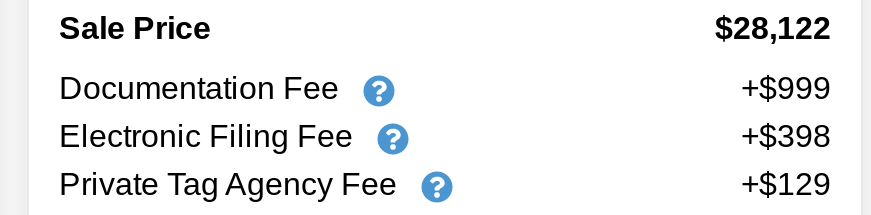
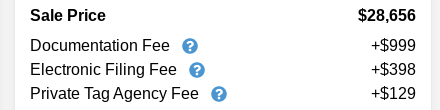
- $28,122
+ $28,656
